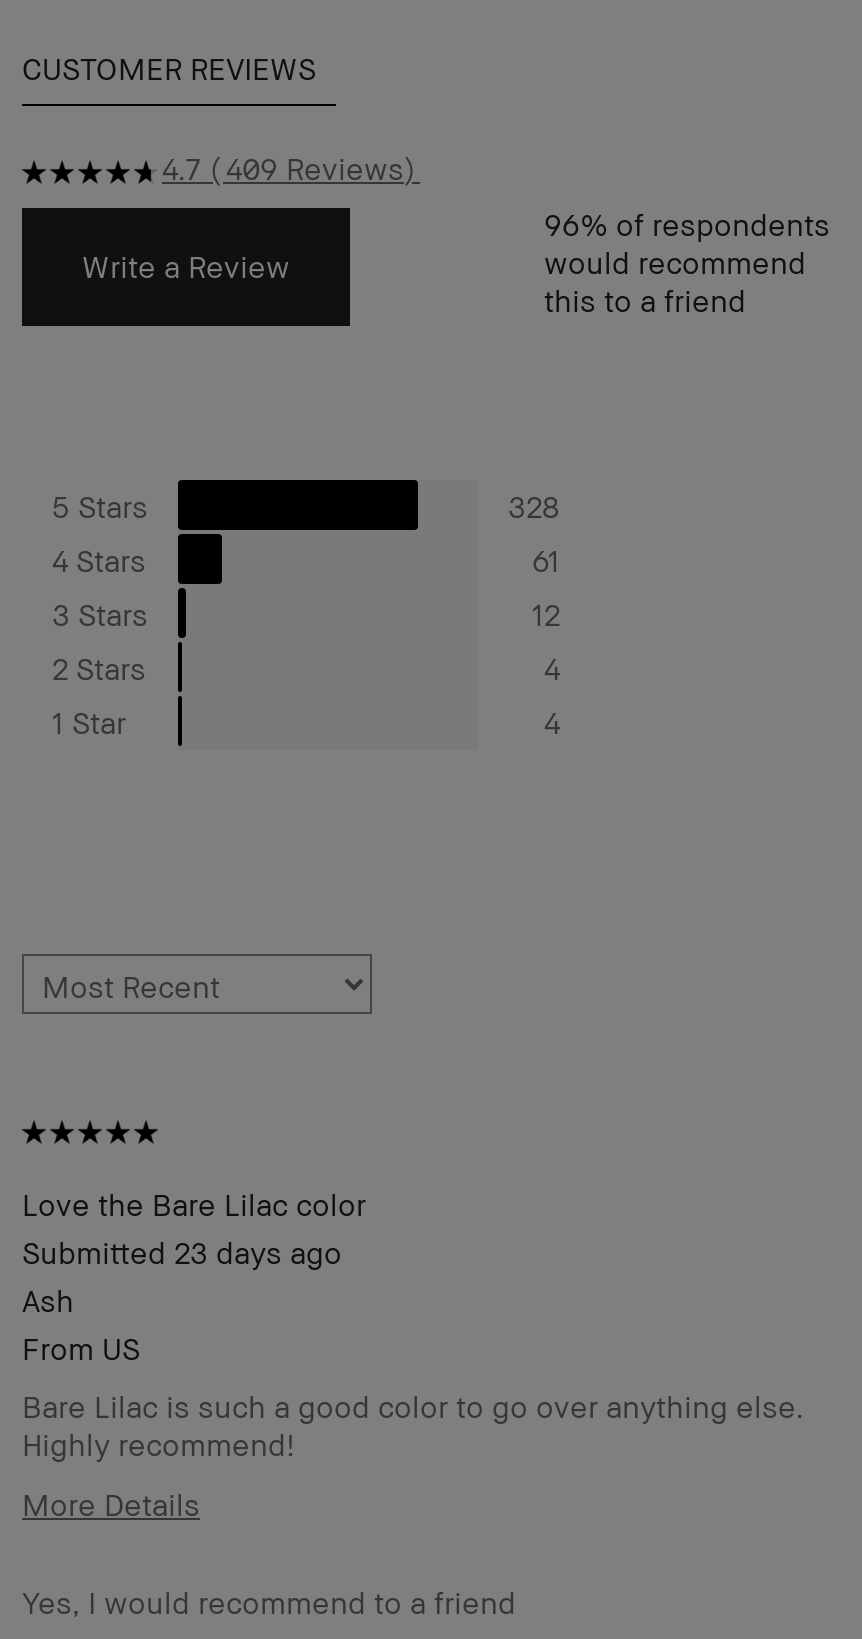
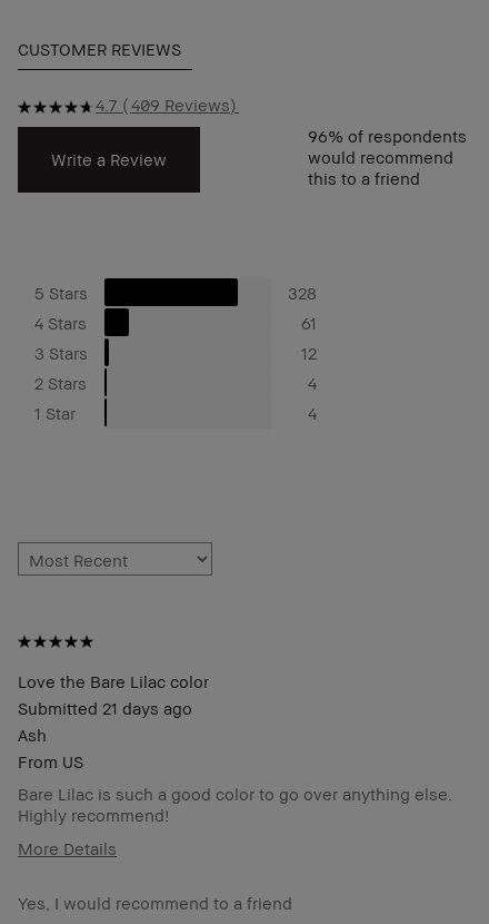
- Submitted 23 days ago
+ Submitted 21 days ago
